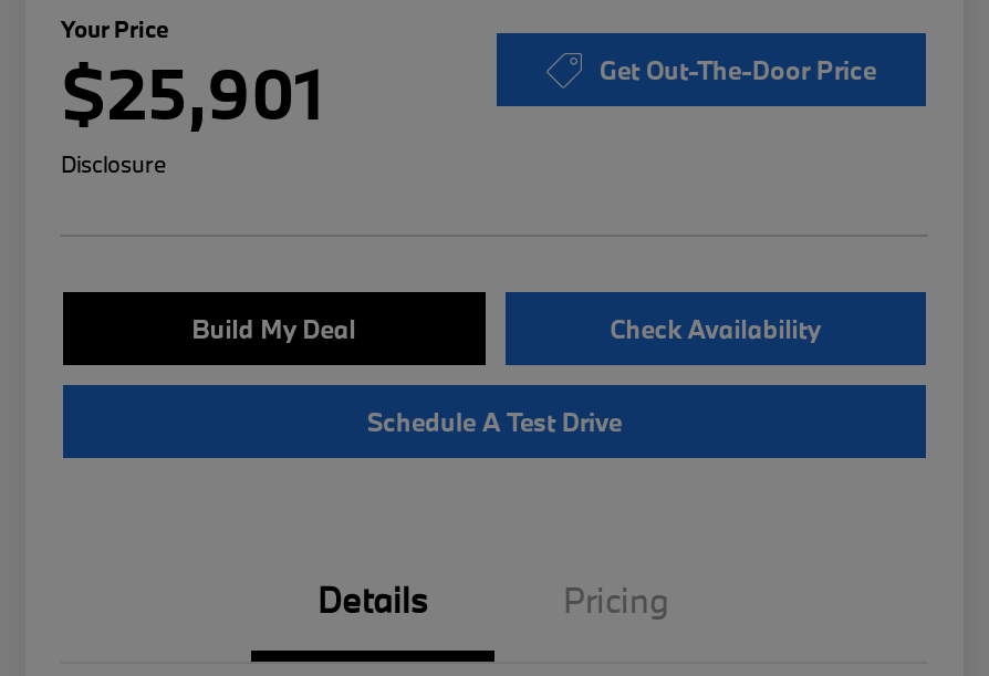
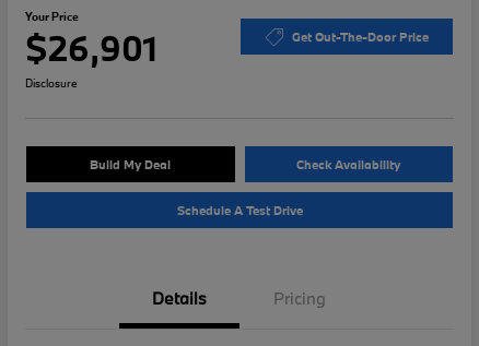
- $25,901
+ $26,901
